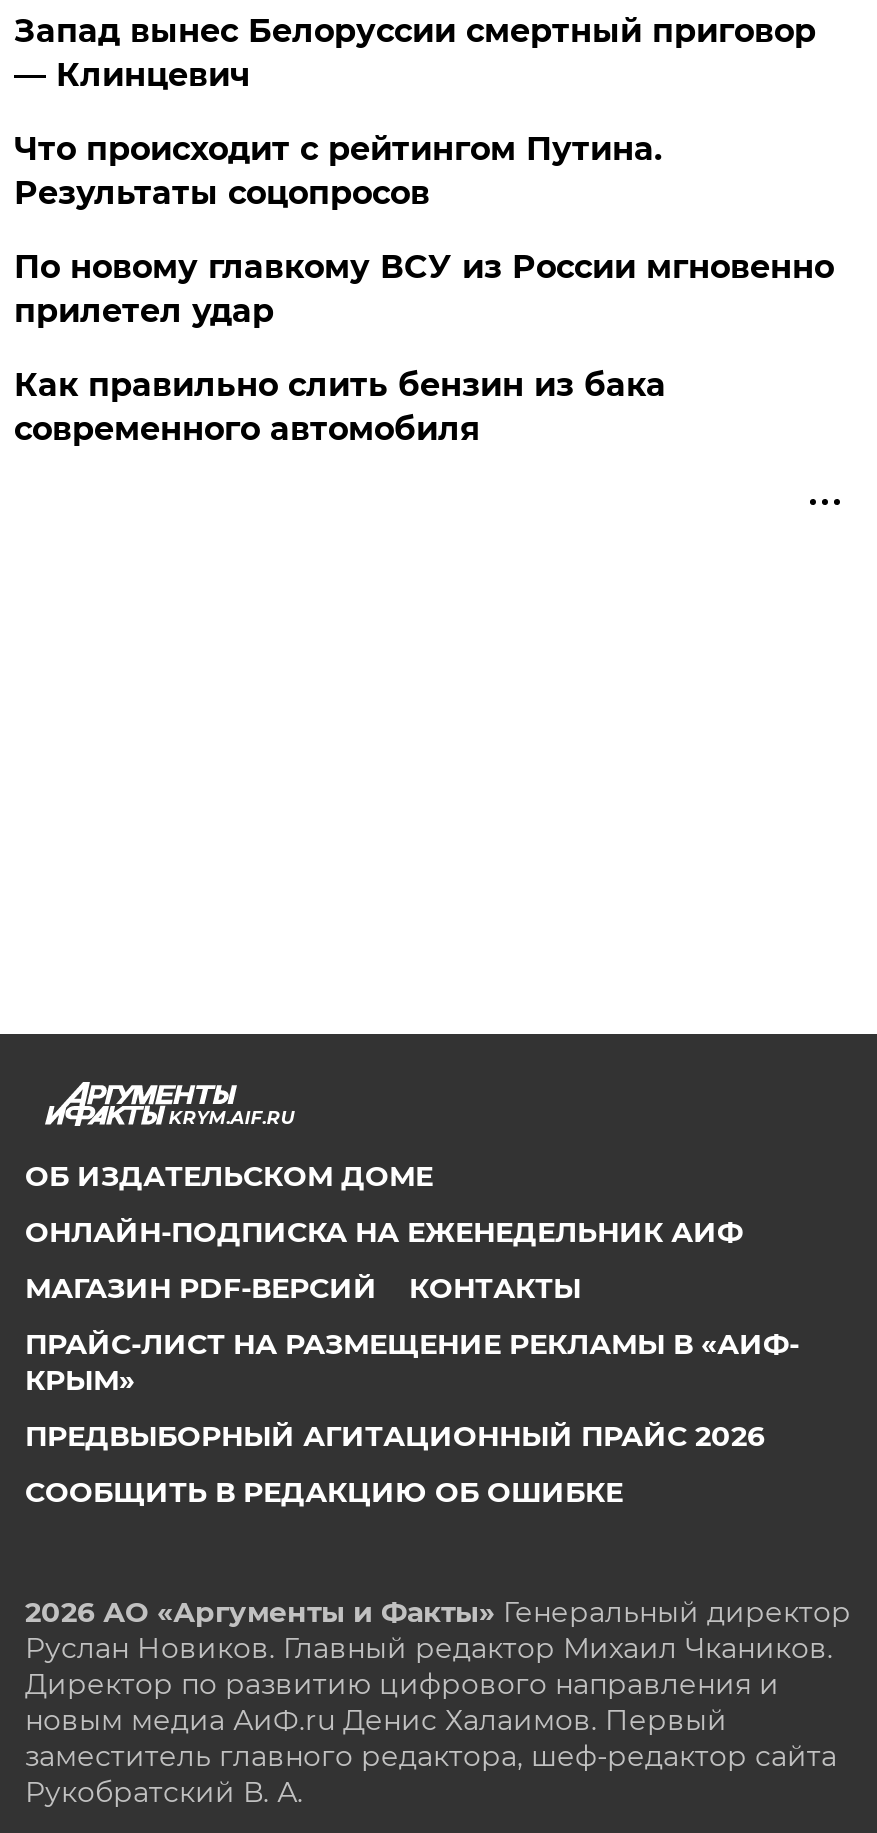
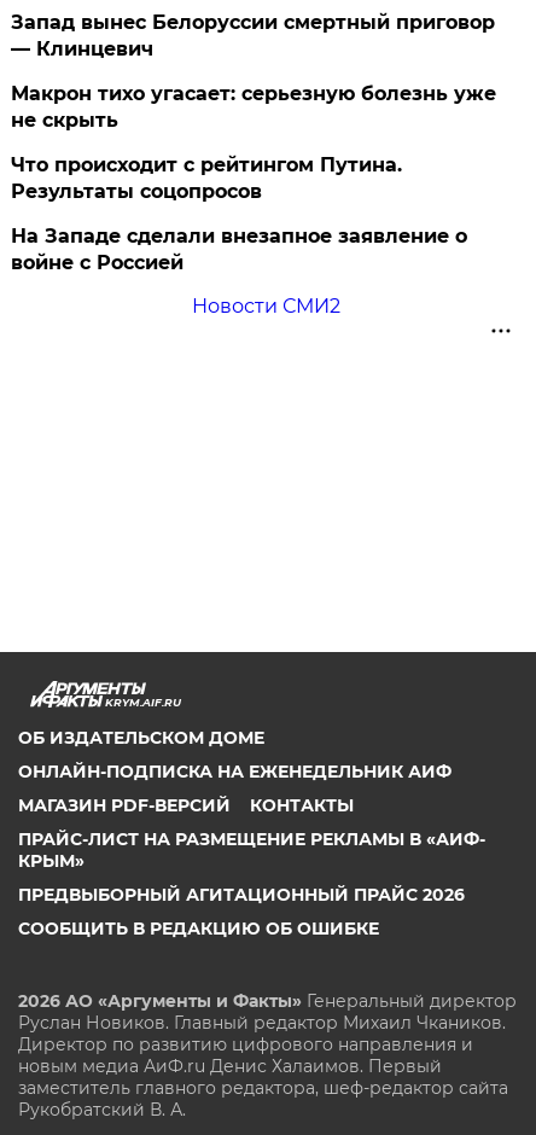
+ Макрон тихо угасает: серьезную болезнь уже
+ не скрыть

moved down: Что происходит с рейтингом Путина. | Результаты соцопросов

- По новому главкому ВСУ из России мгновенно
- прилетел удар
+ На Западе сделали внезапное заявление о
+ войне с Россией

- Как правильно слить бензин из бака
- современного автомобиля
+ Новости СМИ2
